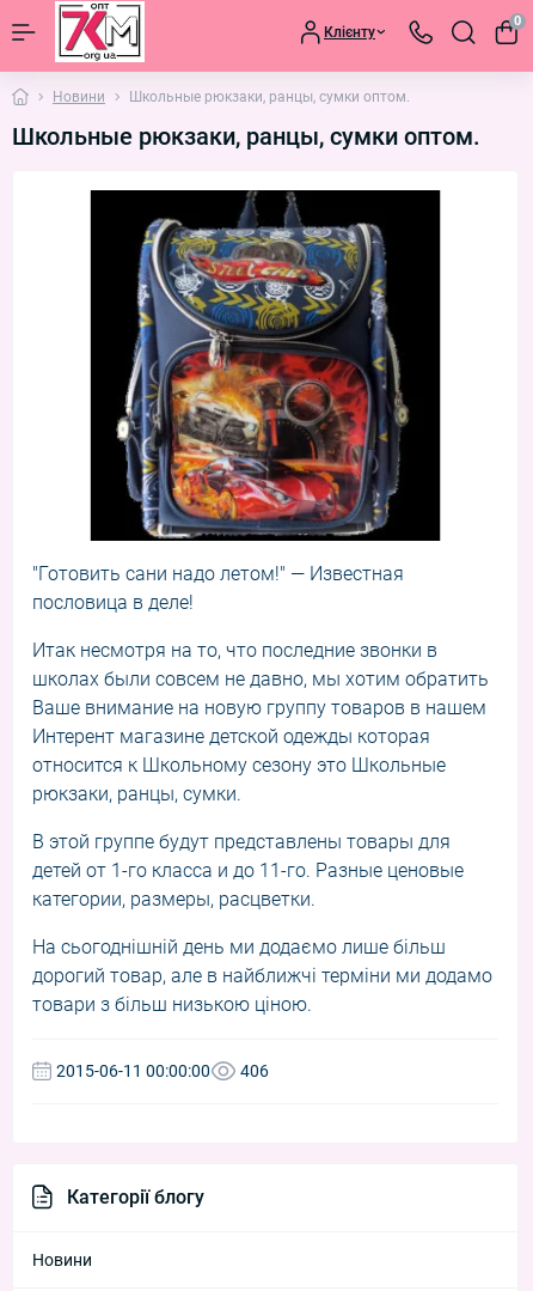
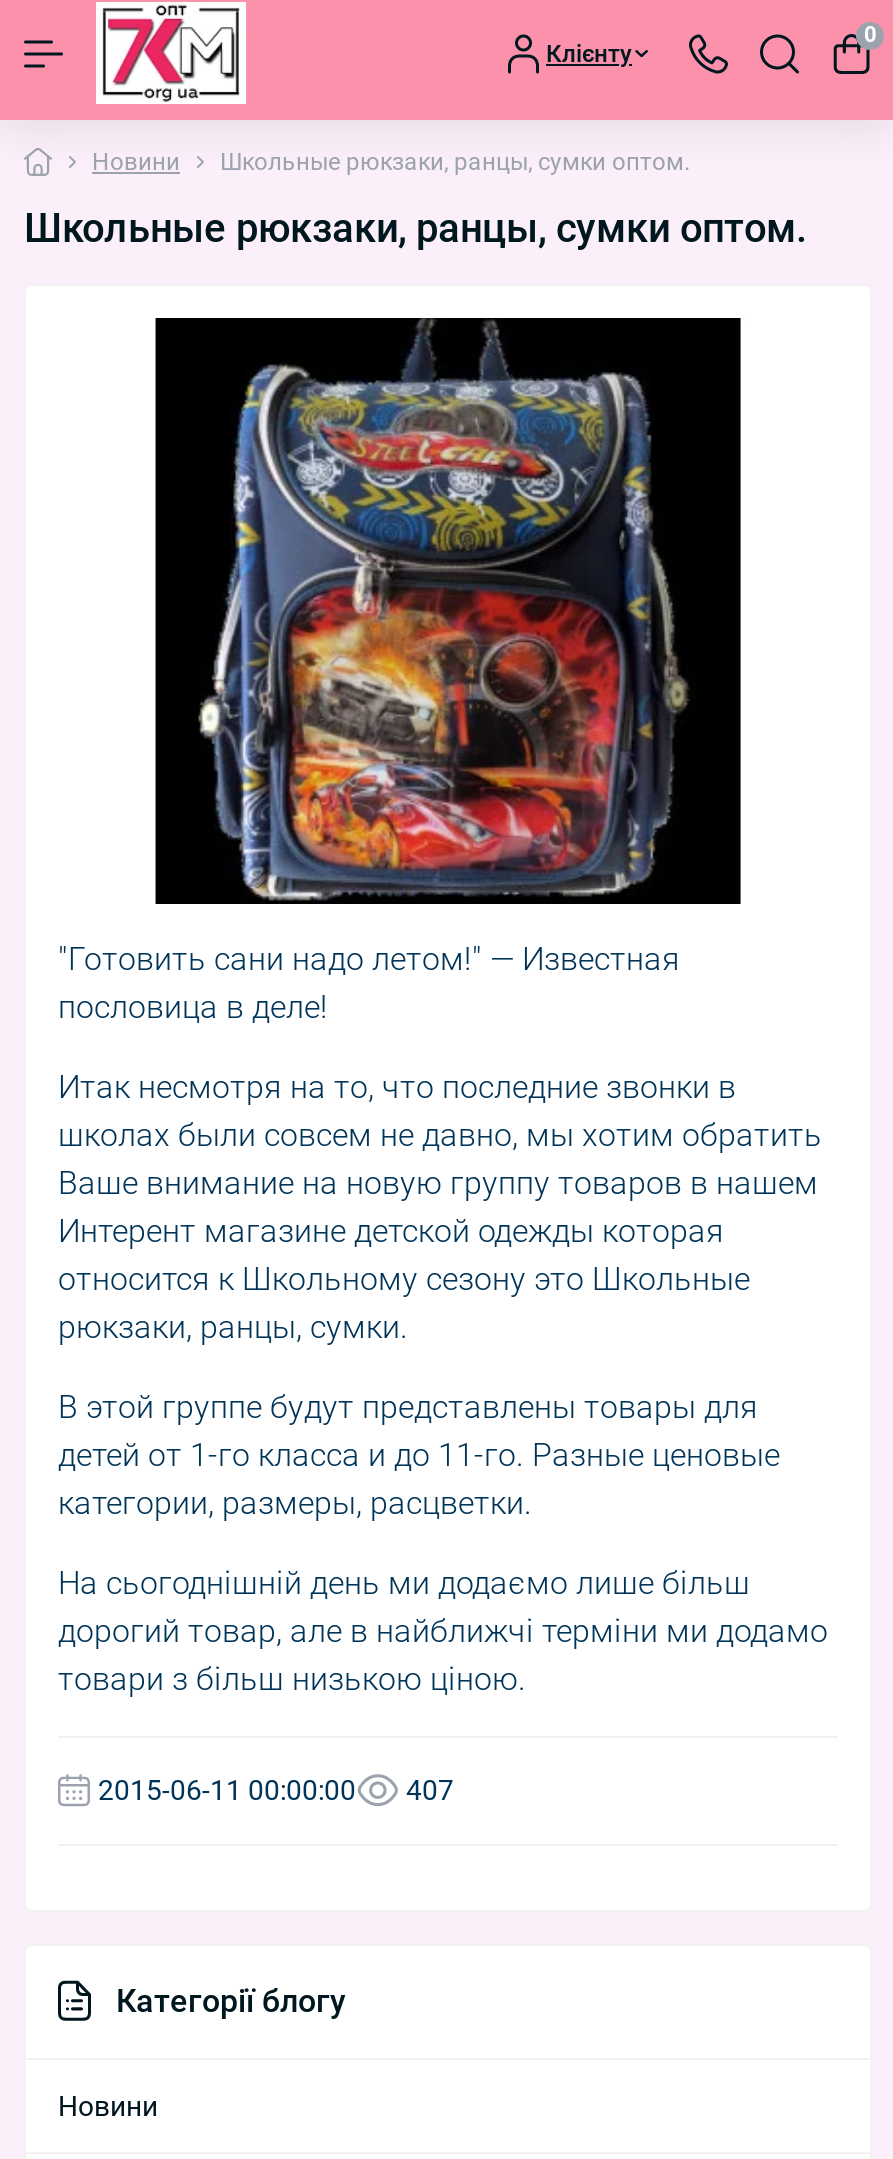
- 2015-06-11 00:00:00 406
+ 2015-06-11 00:00:00 407
